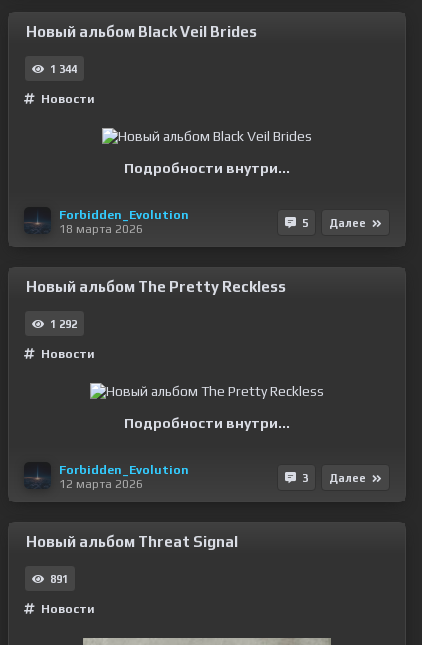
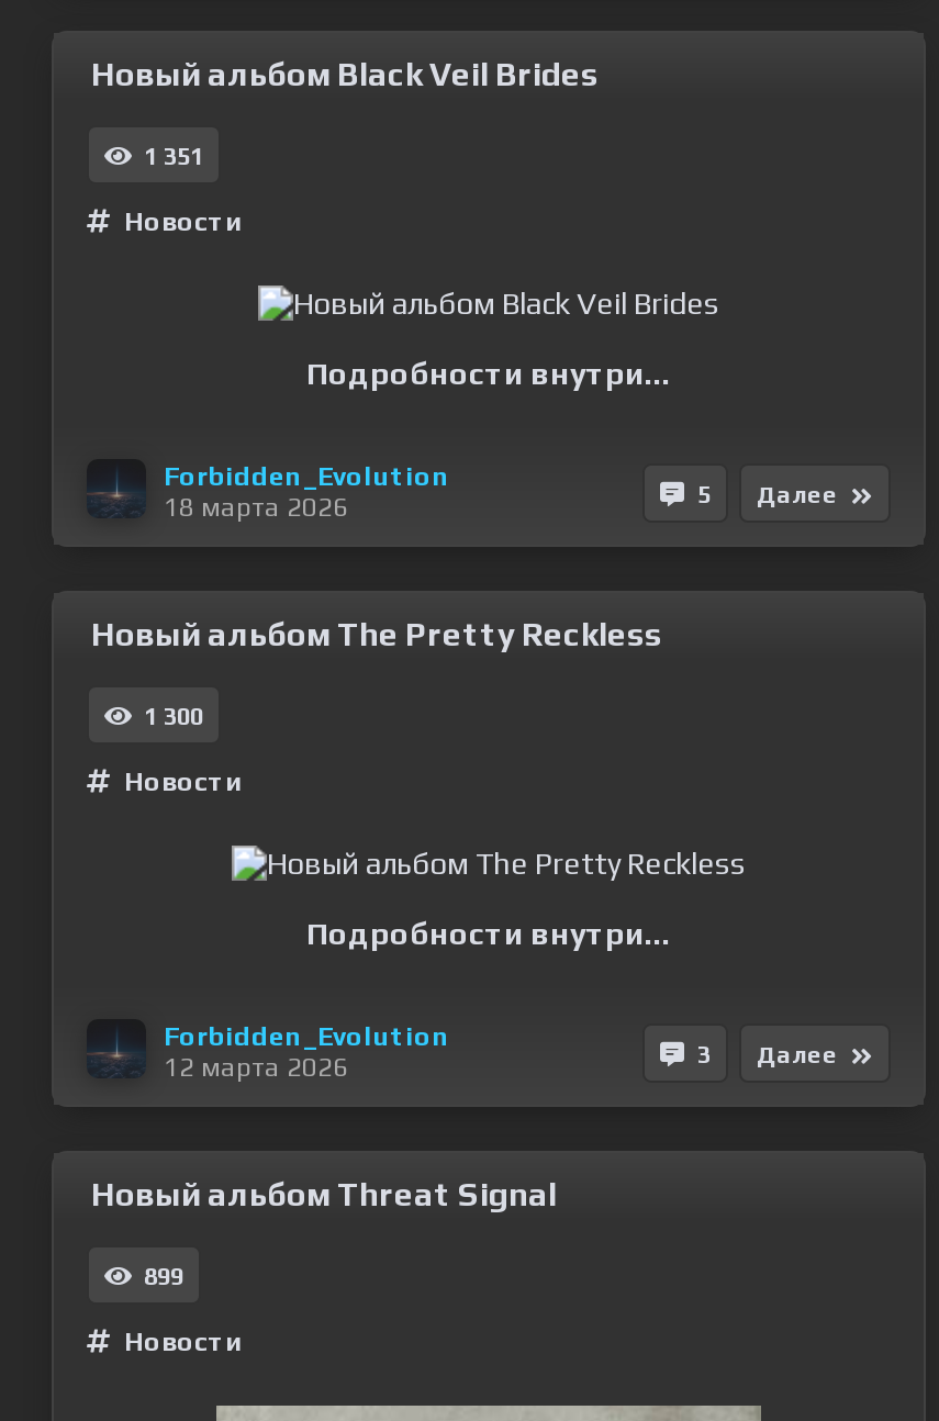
- 1 344
+ 1 351

- 1 292
+ 1 300

- 891
+ 899
